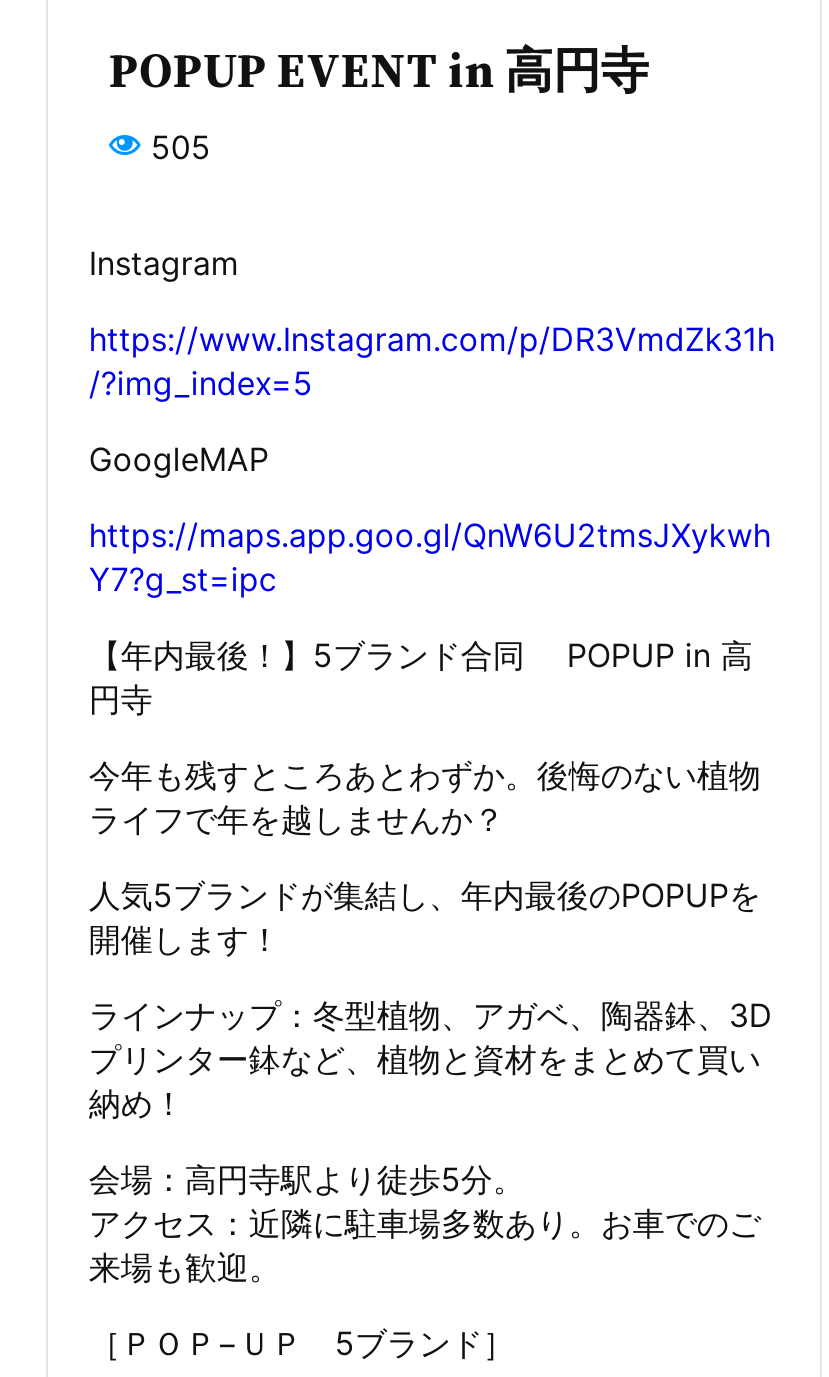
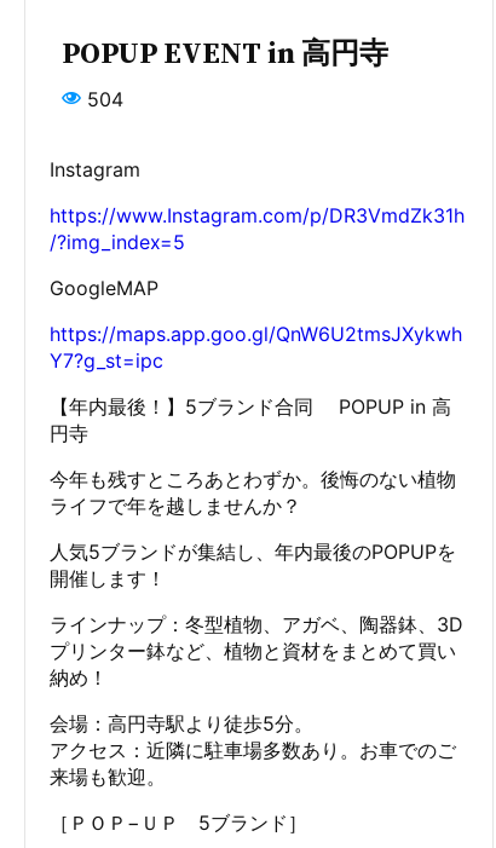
- 505
+ 504
